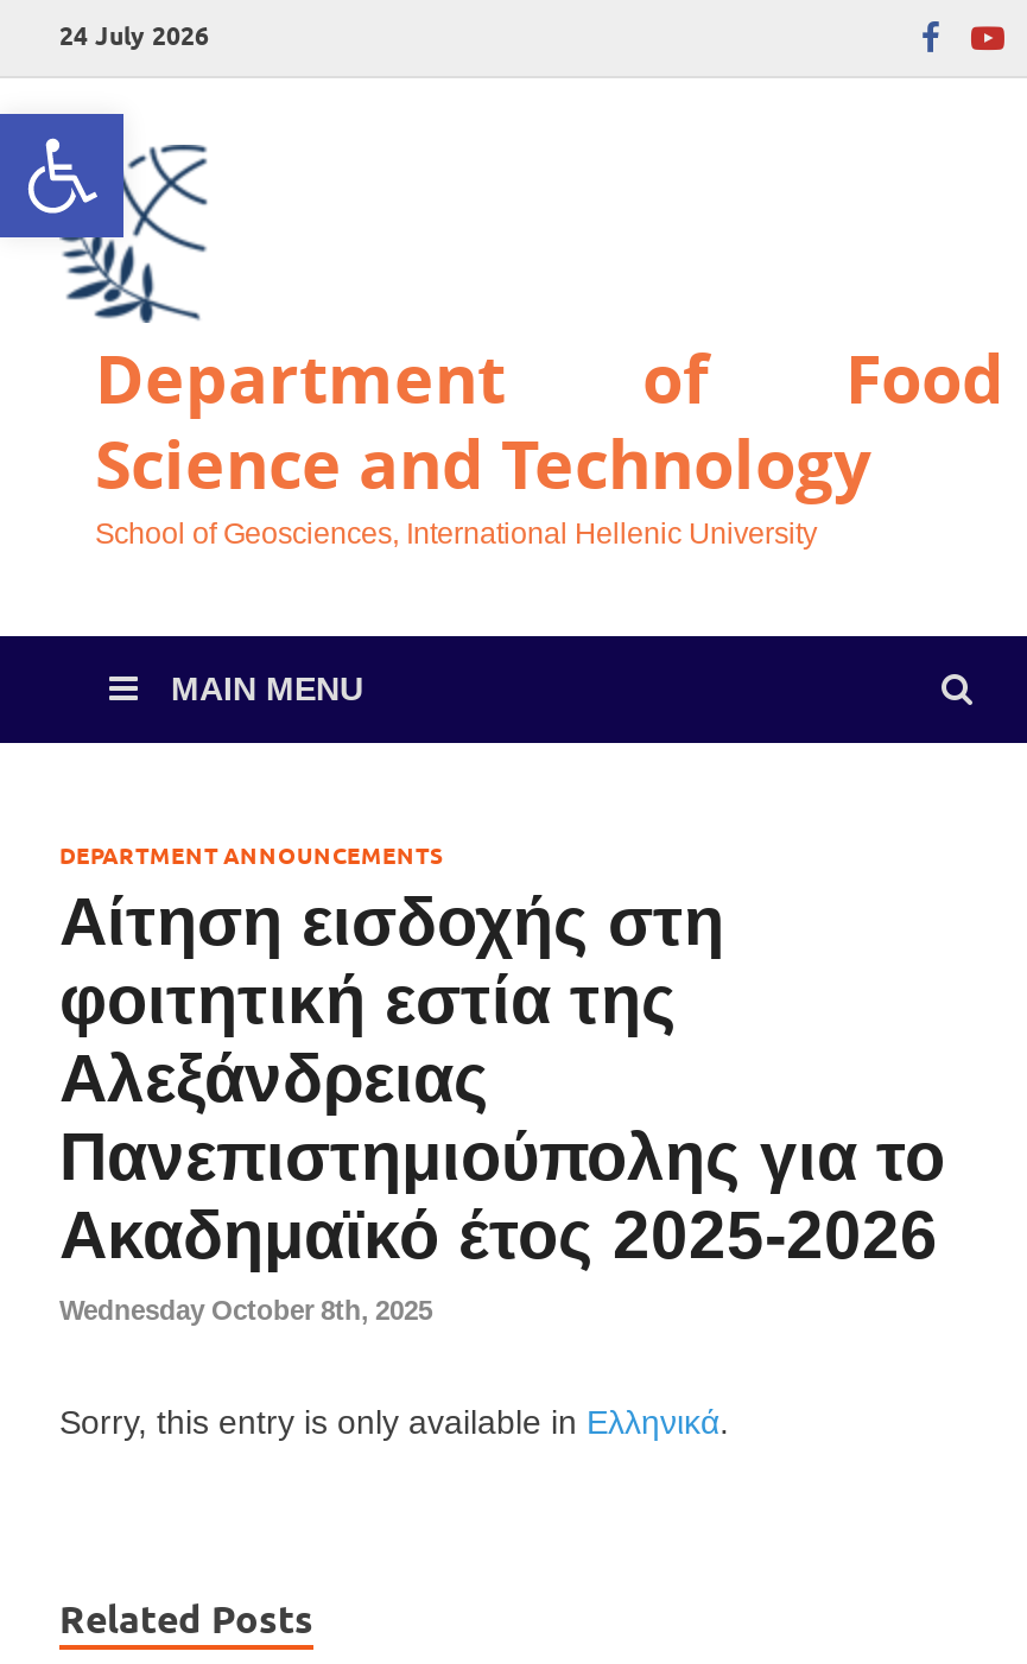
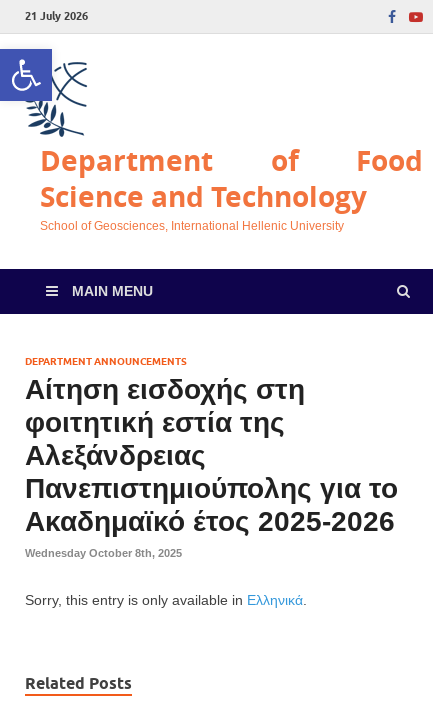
- 24 July 2026
+ 21 July 2026
